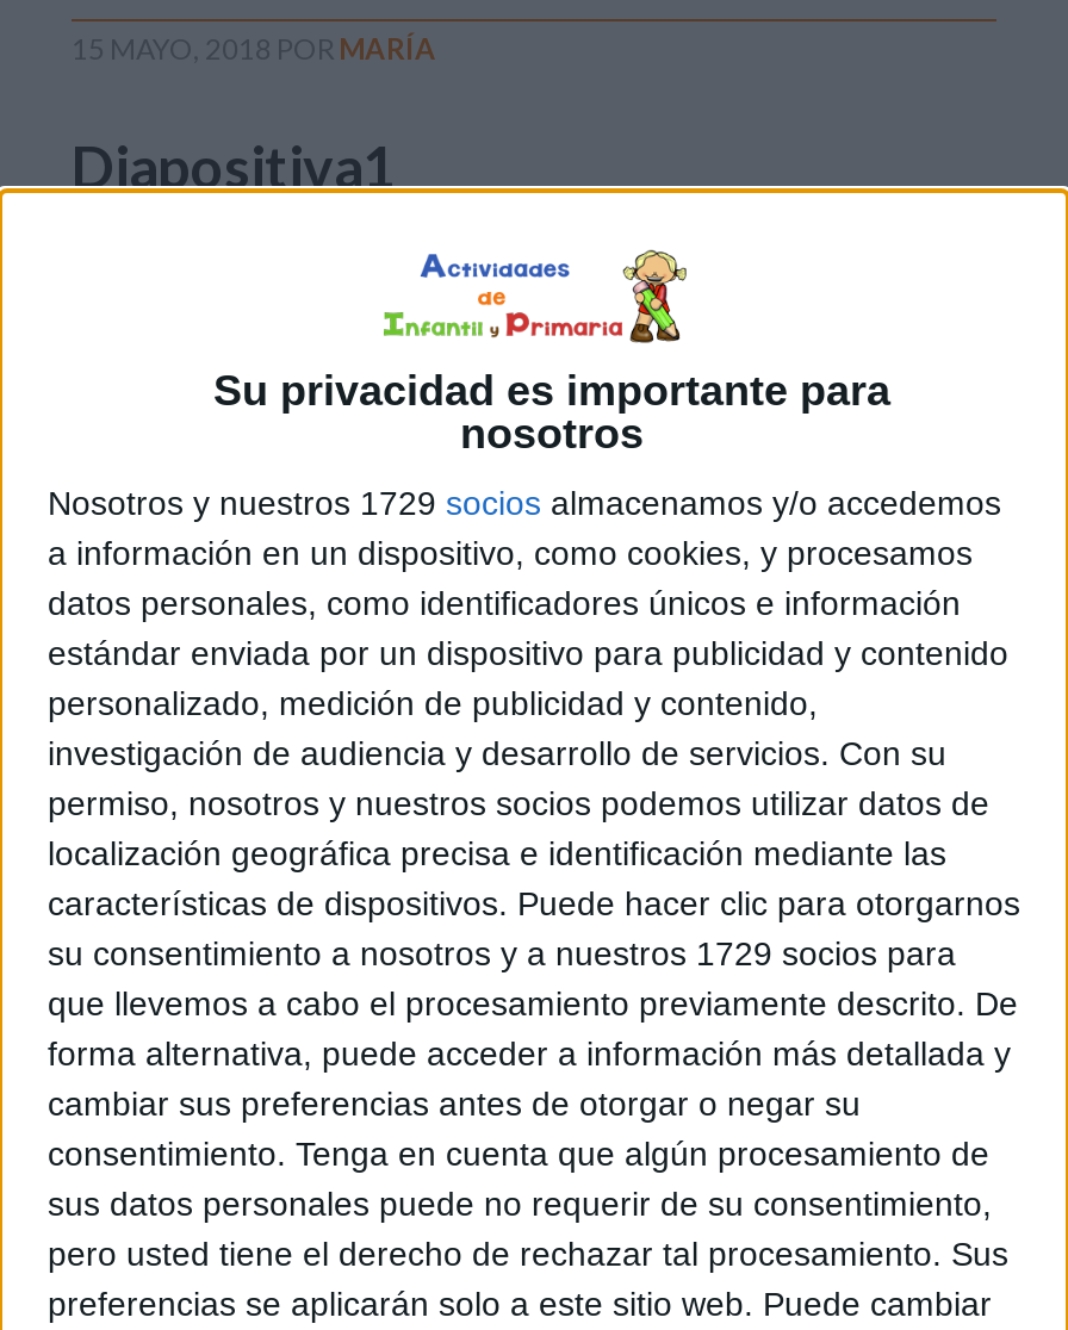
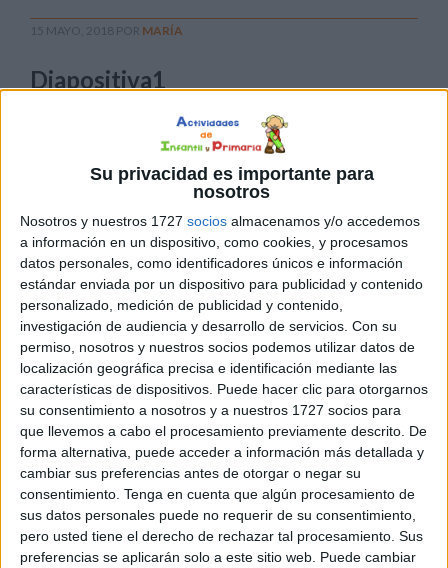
- Nosotros y nuestros 1729 socios almacenamos y/o accedemos
+ Nosotros y nuestros 1727 socios almacenamos y/o accedemos

- su consentimiento a nosotros y a nuestros 1729 socios para
+ su consentimiento a nosotros y a nuestros 1727 socios para
